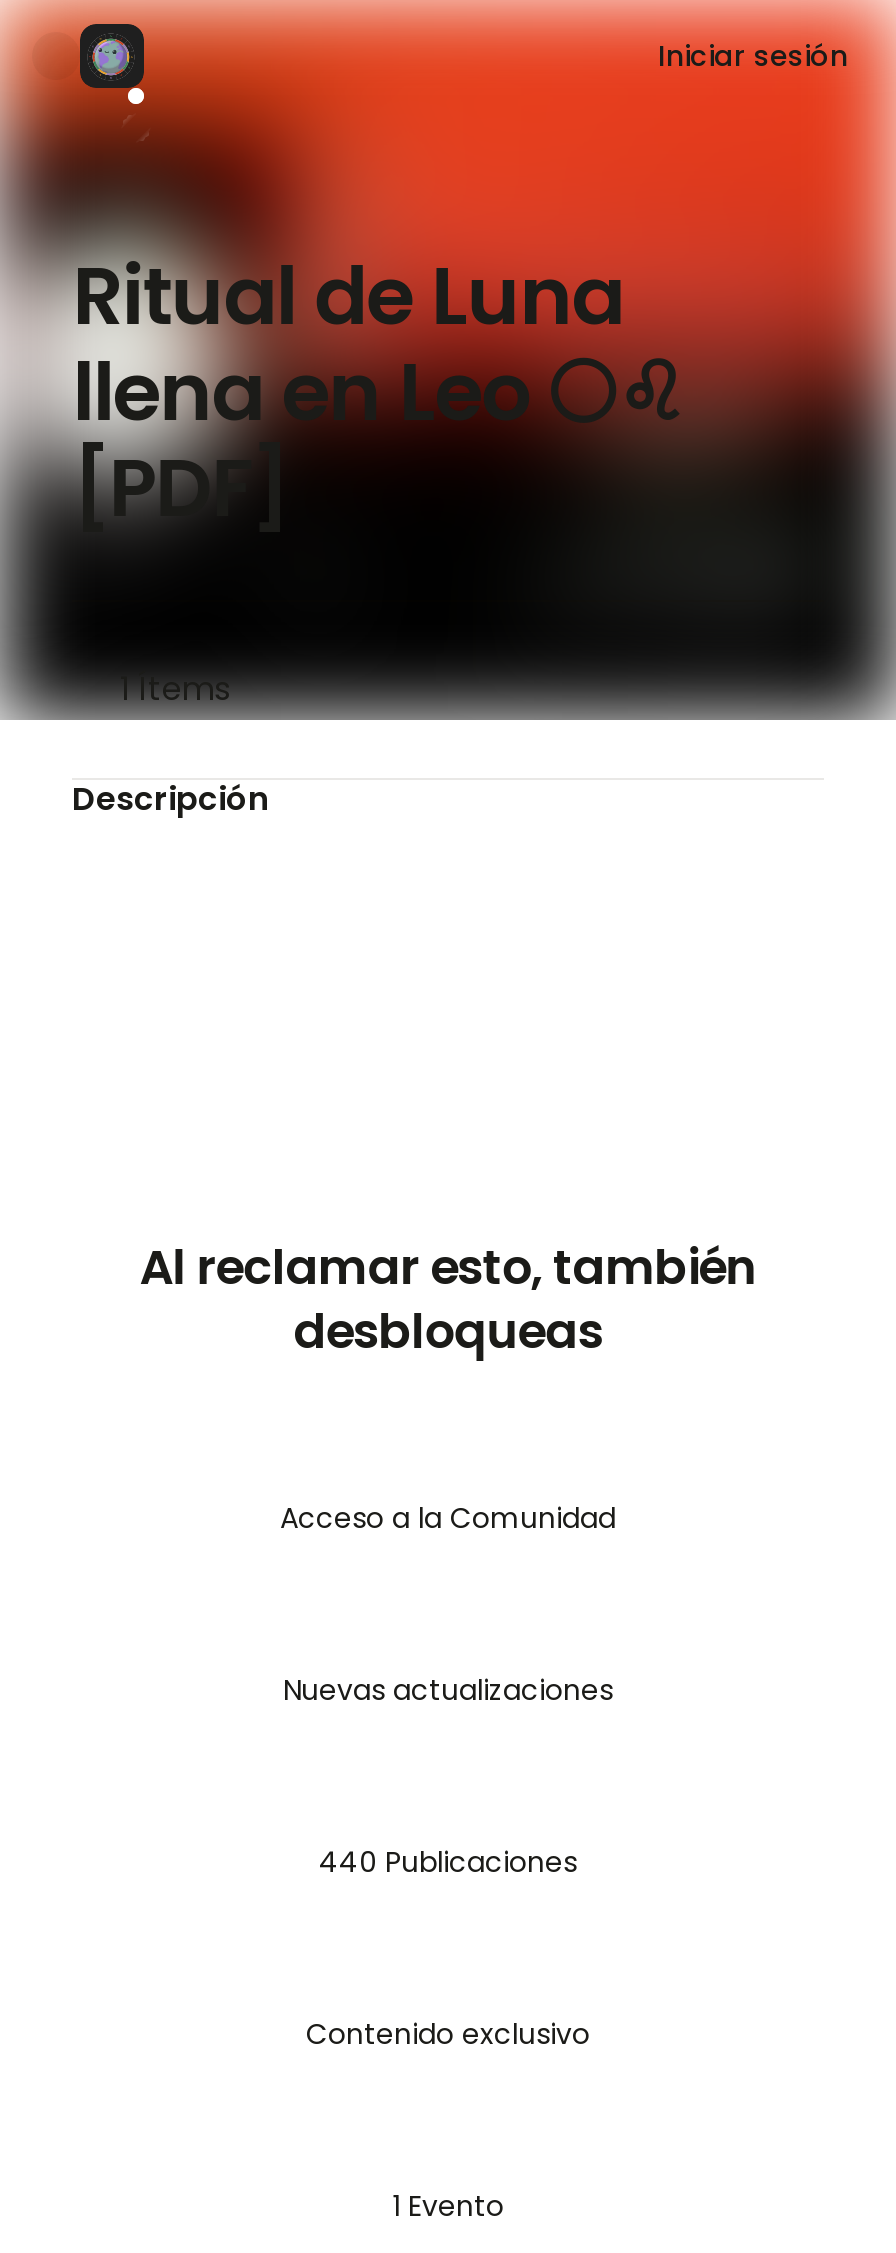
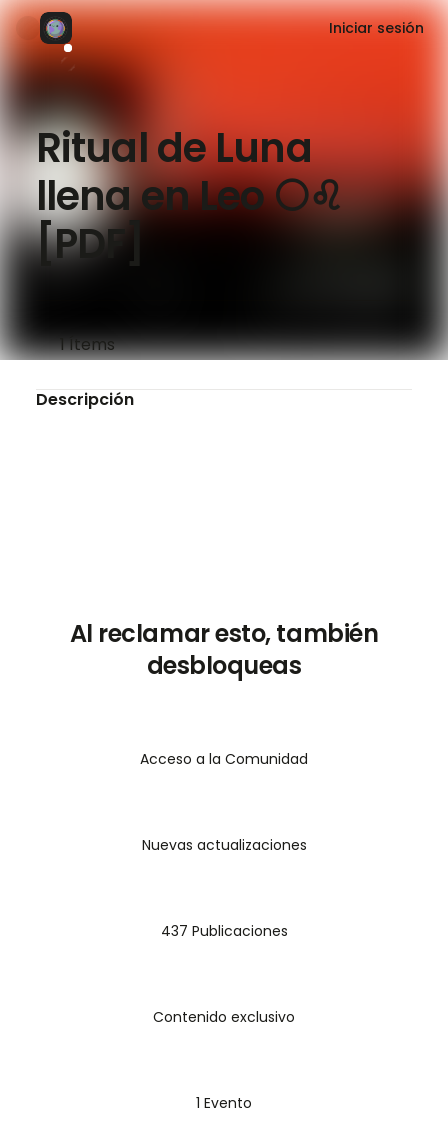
- 440 Publicaciones
+ 437 Publicaciones
